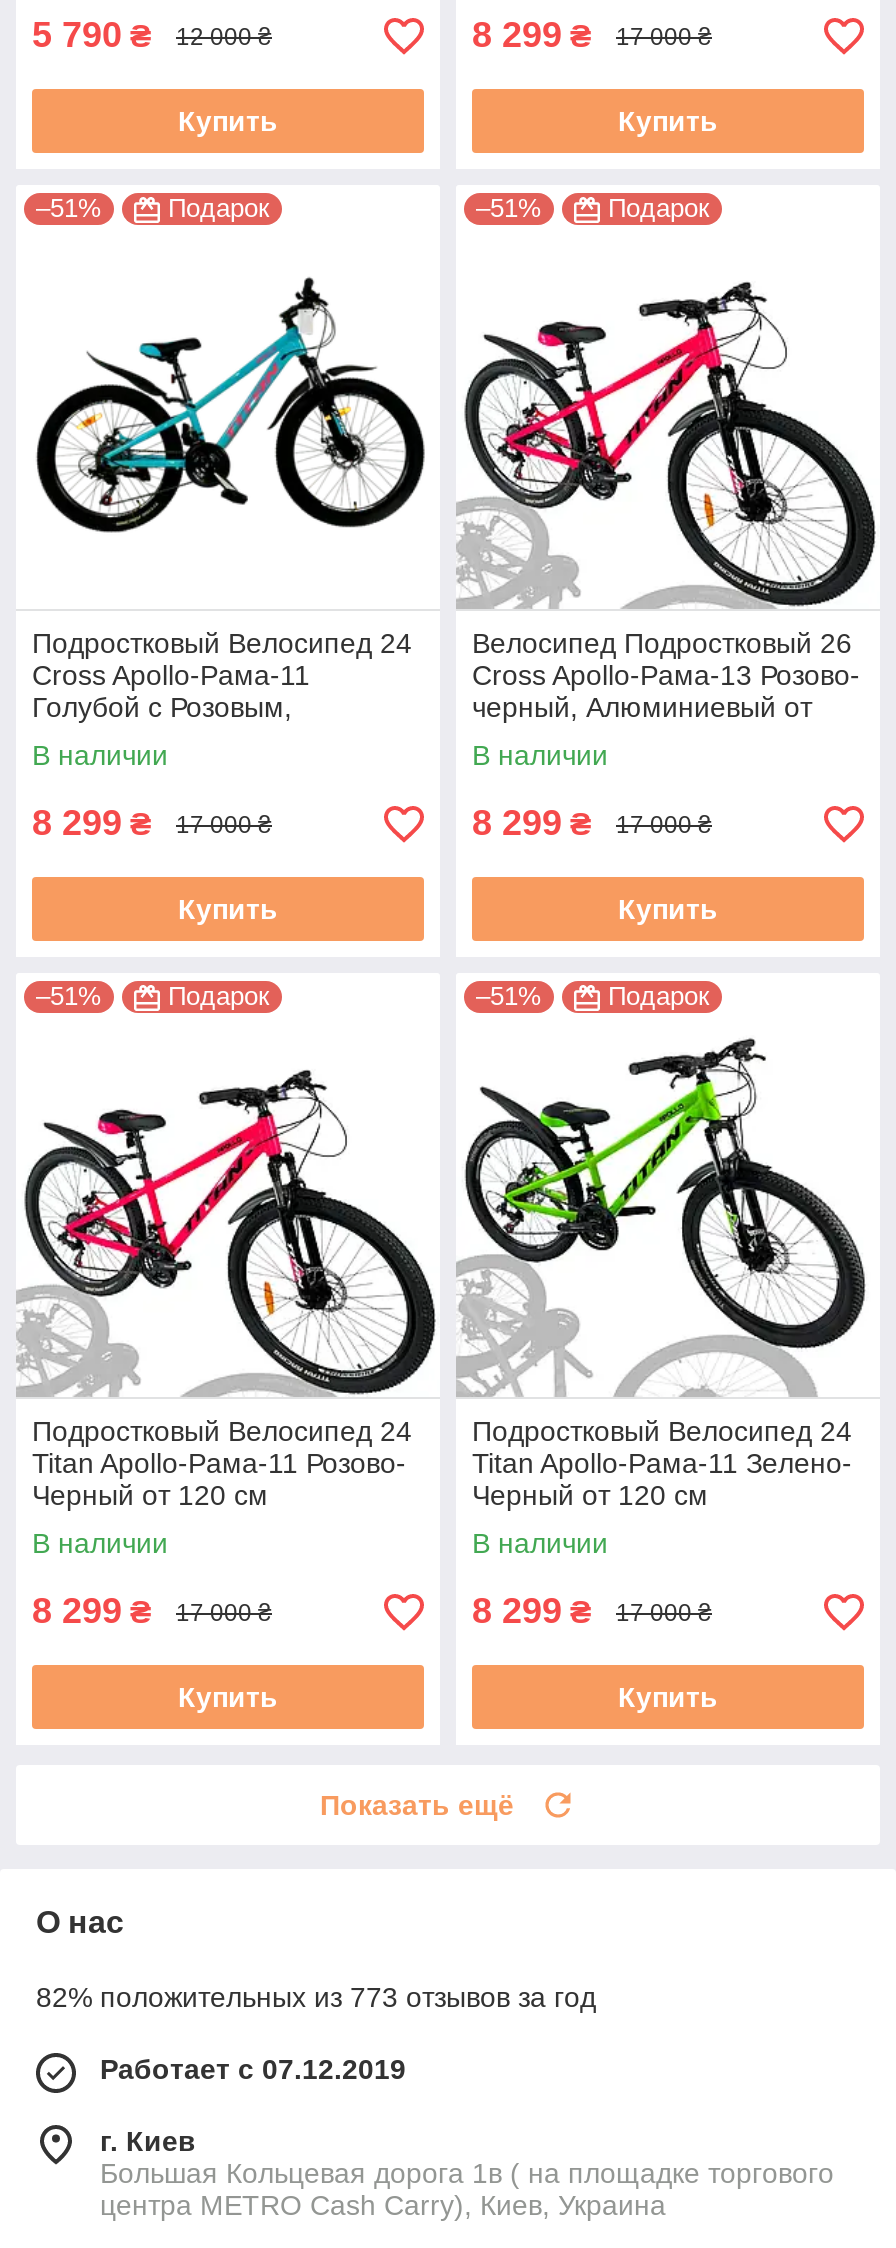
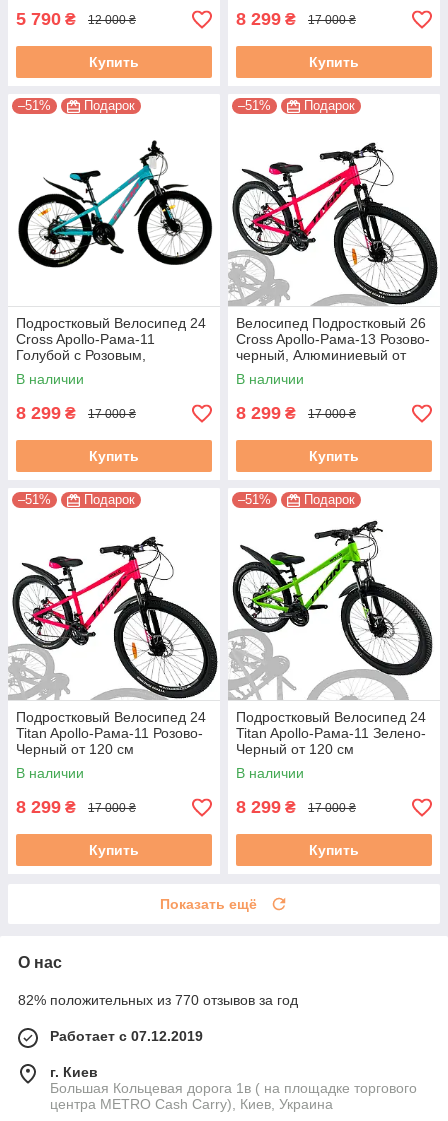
- 82% положительных из 773 отзывов за год
+ 82% положительных из 770 отзывов за год
